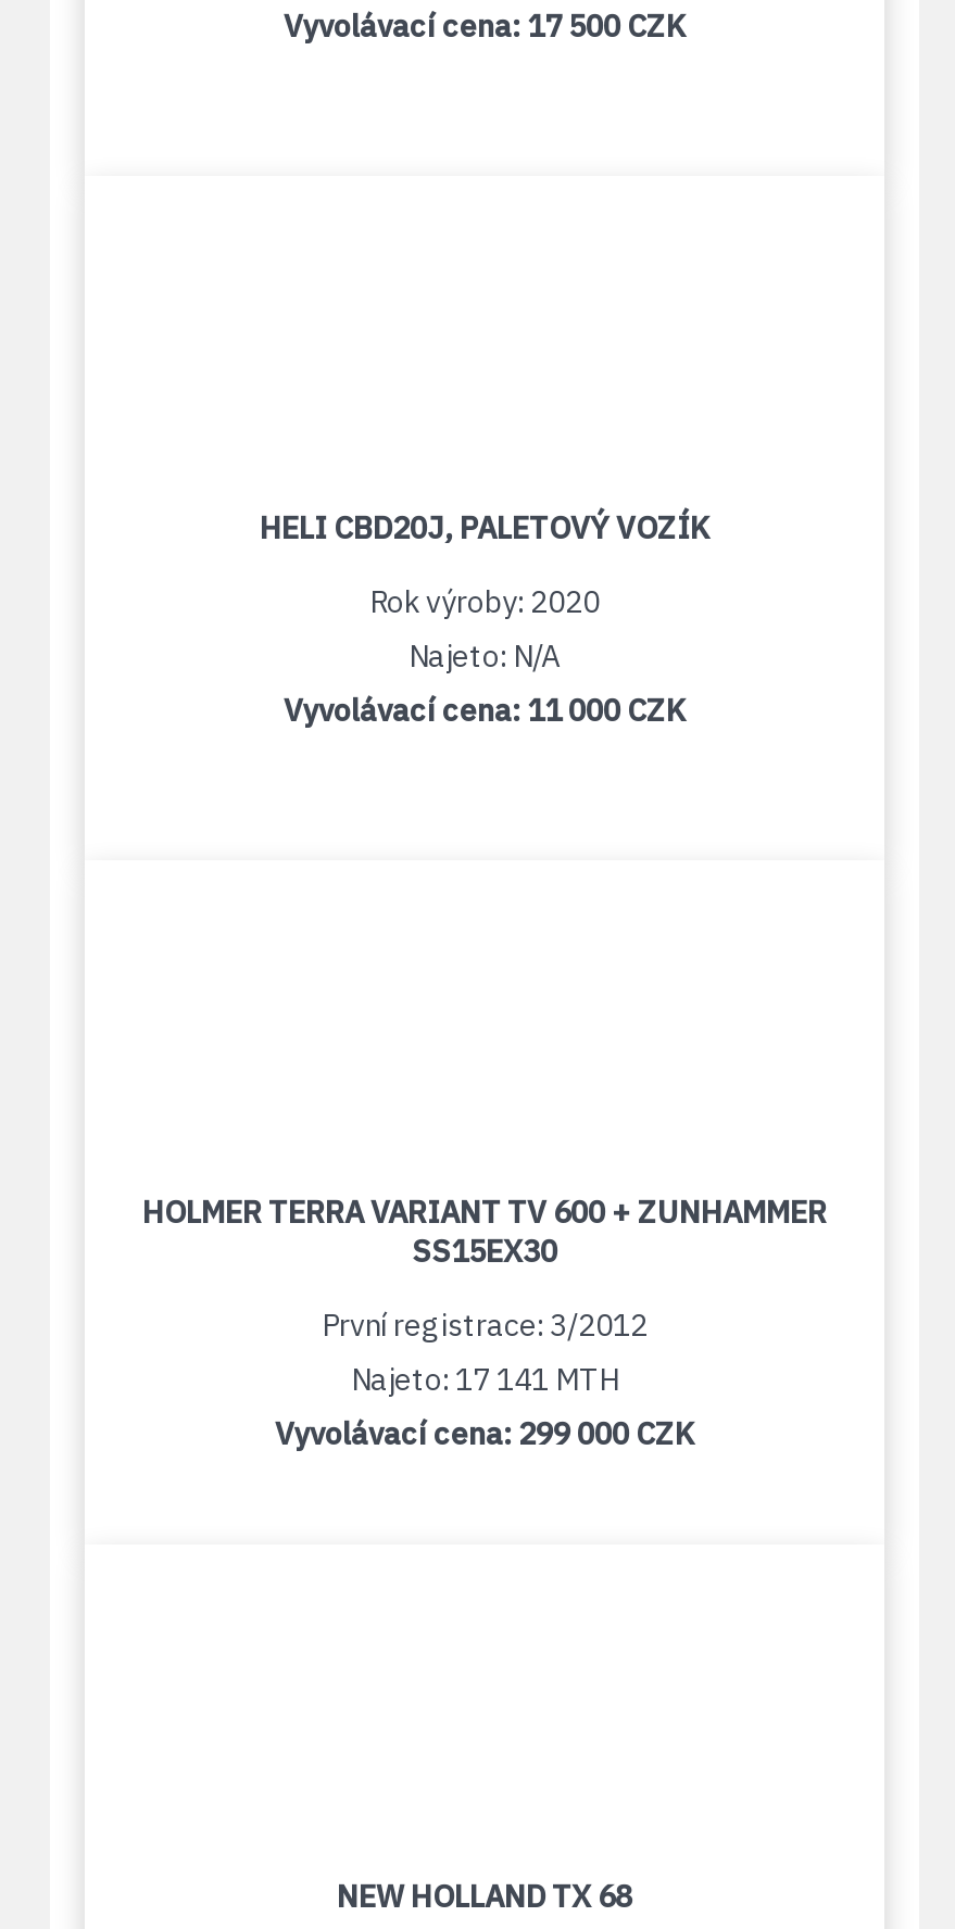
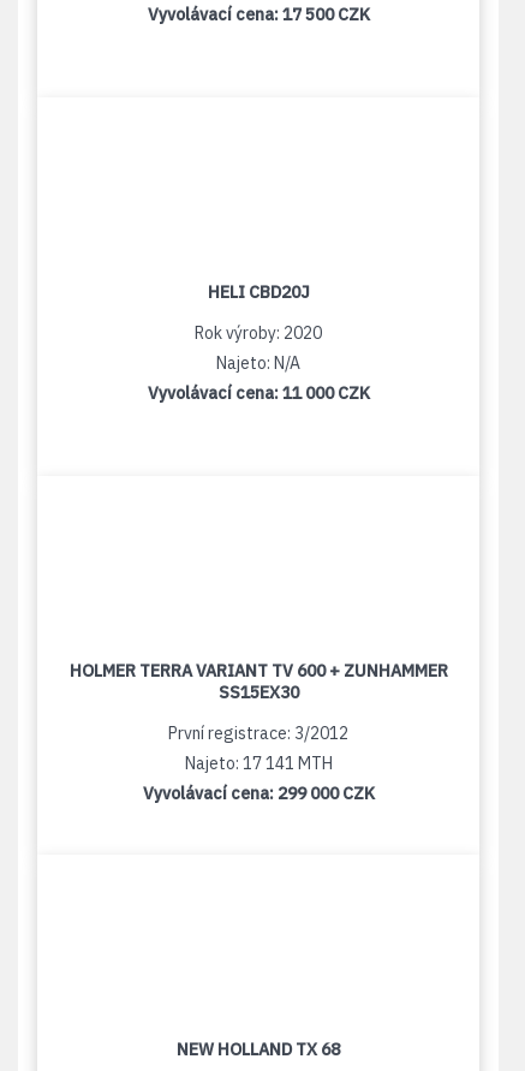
- HELI CBD20J, PALETOVÝ VOZÍK
+ HELI CBD20J
